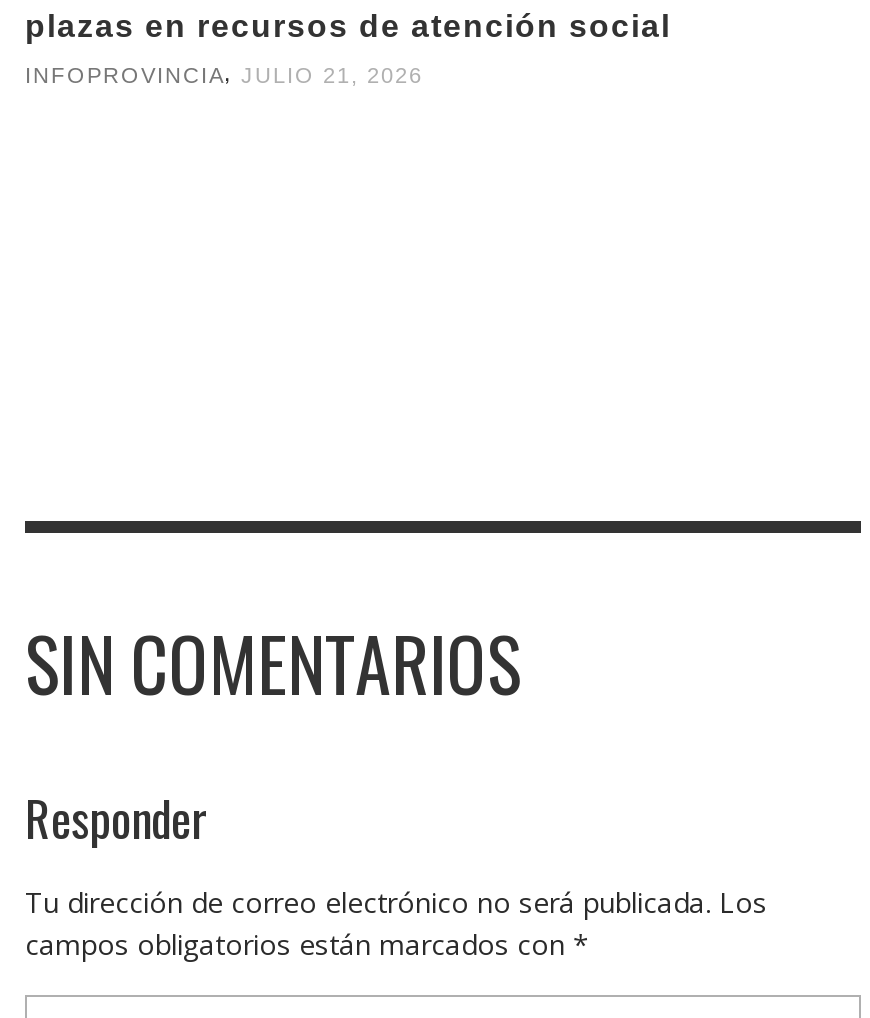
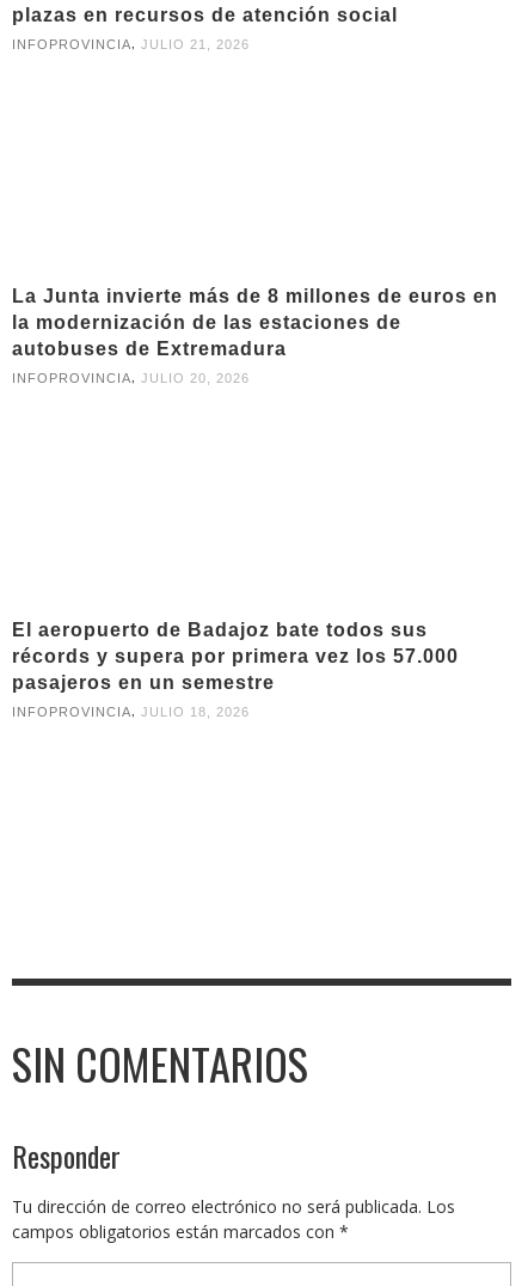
+ La Junta invierte más de 8 millones de euros en
+ la modernización de las estaciones de
+ autobuses de Extremadura
+ INFOPROVINCIA, JULIO 20, 2026

+ El aeropuerto de Badajoz bate todos sus
+ récords y supera por primera vez los 57.000
+ pasajeros en un semestre
+ INFOPROVINCIA, JULIO 18, 2026
